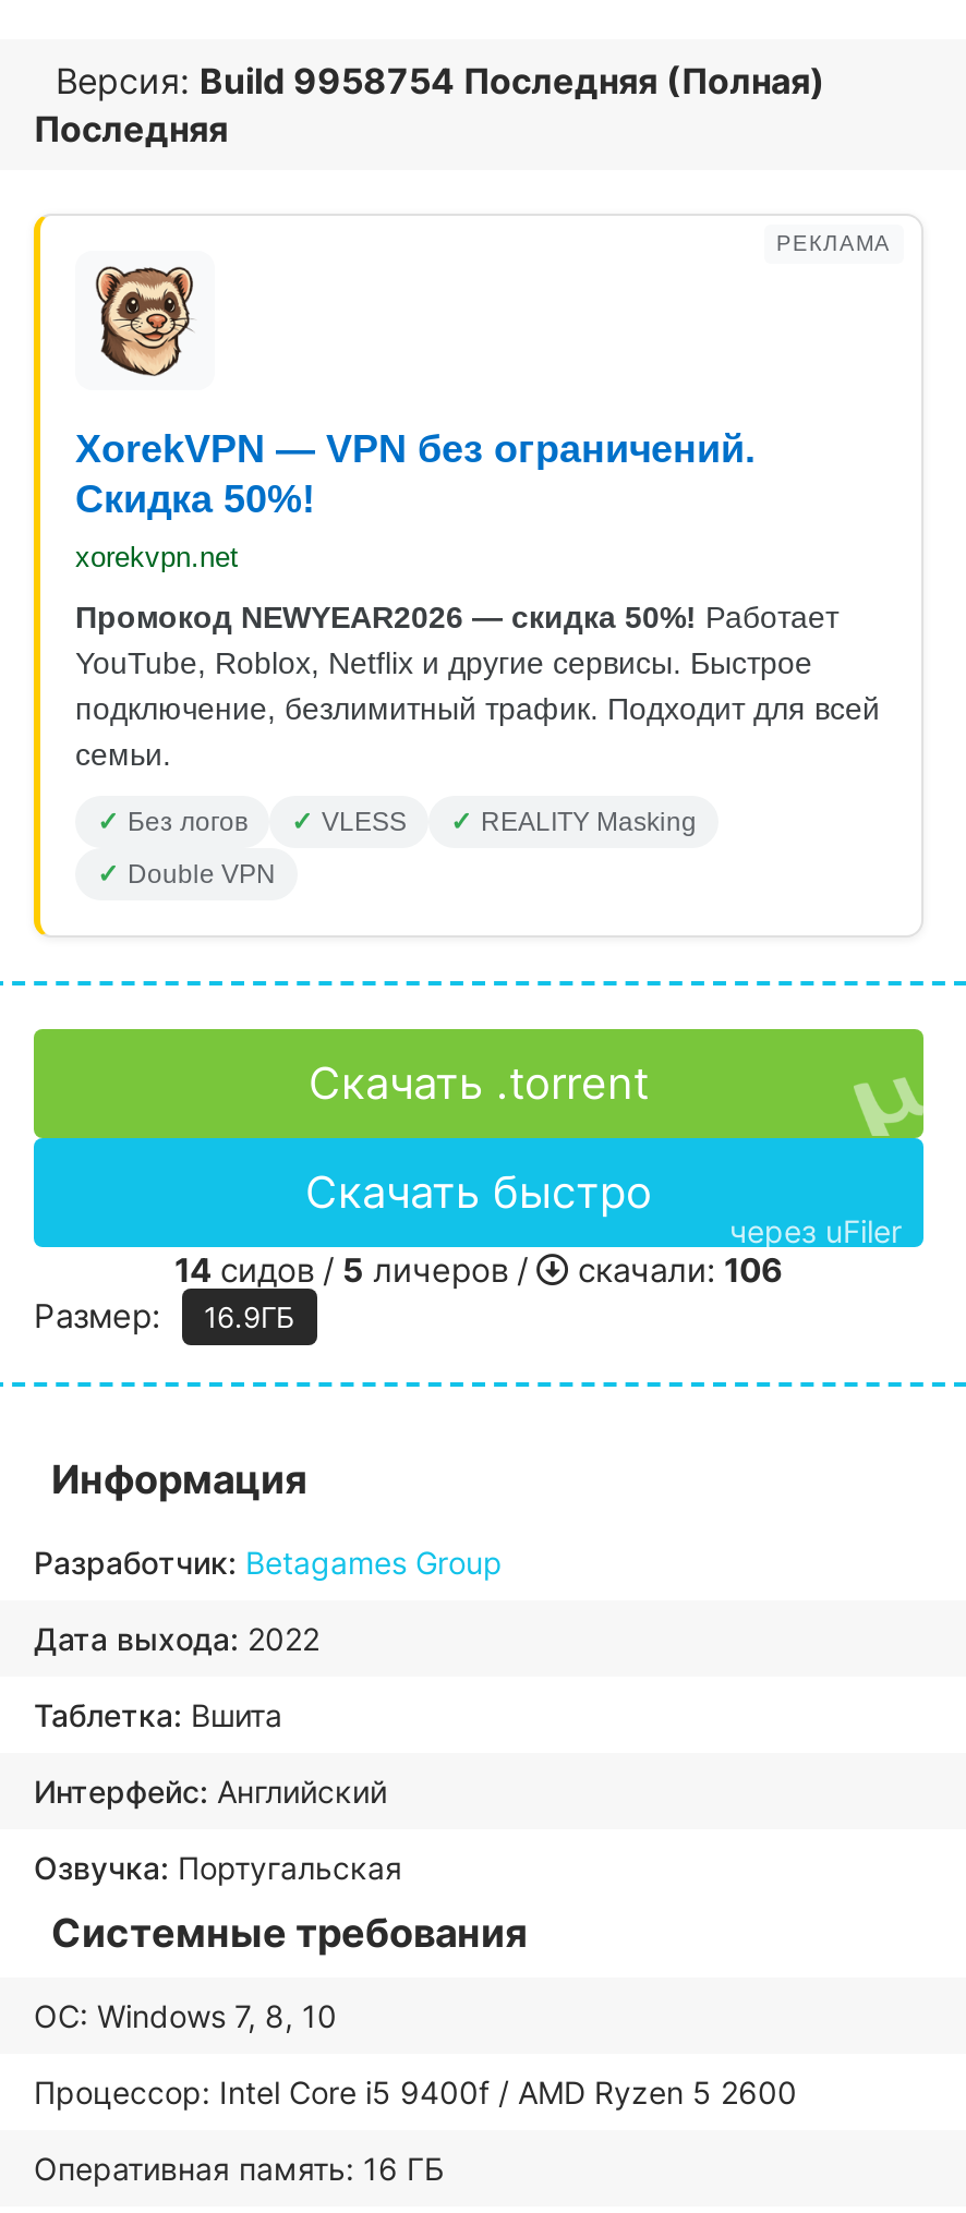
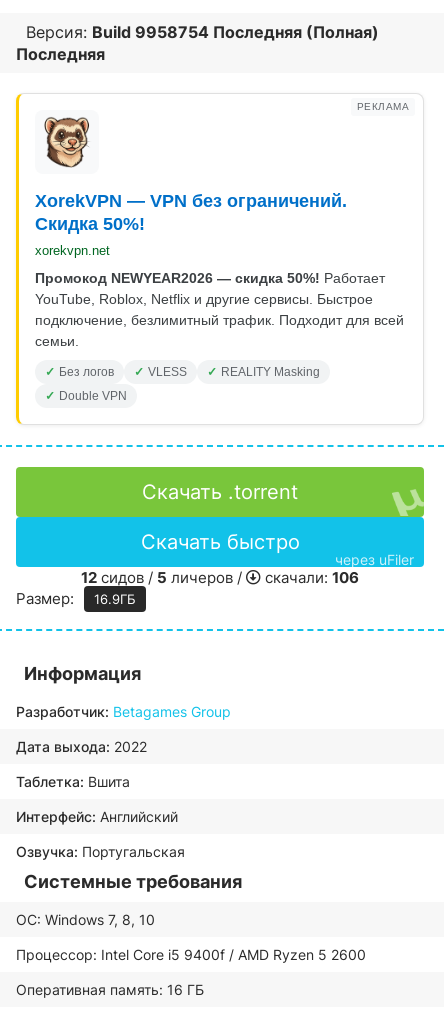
- 14 сидов / 5 личеров /
+ 12 сидов / 5 личеров /
